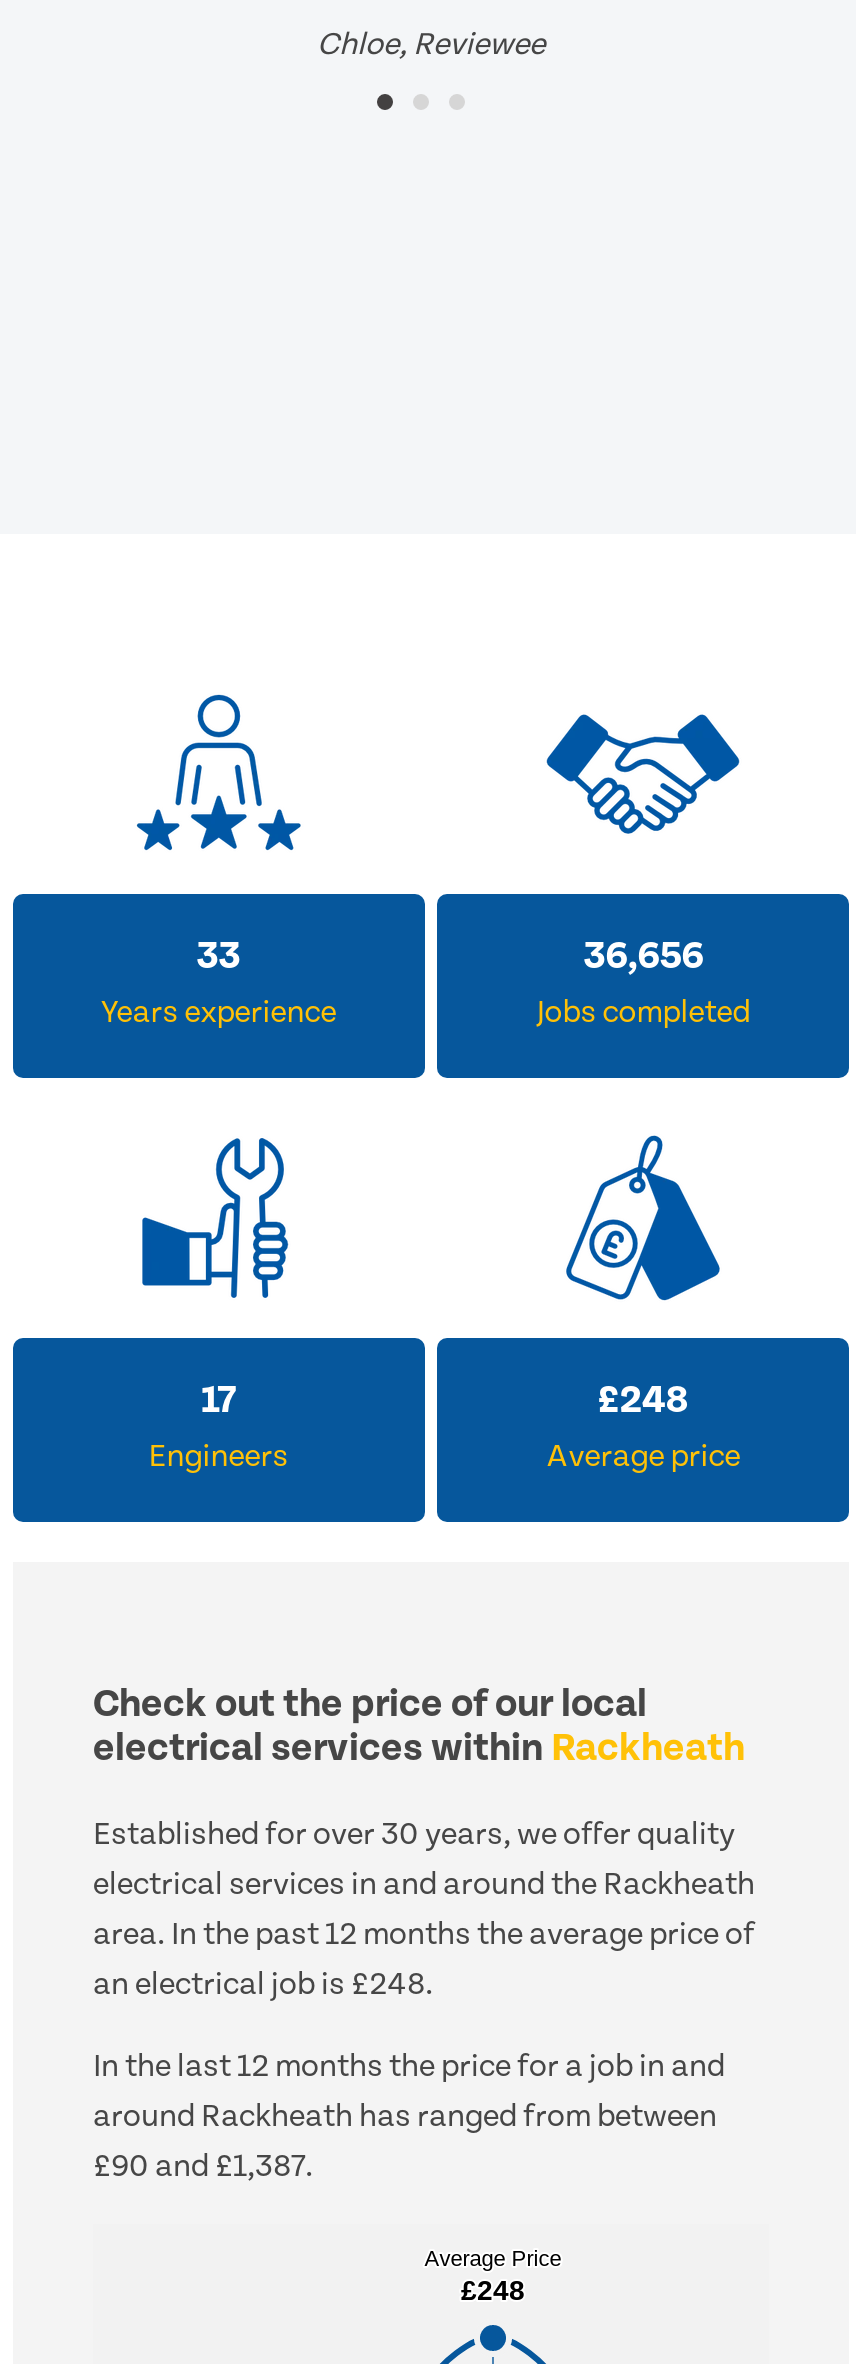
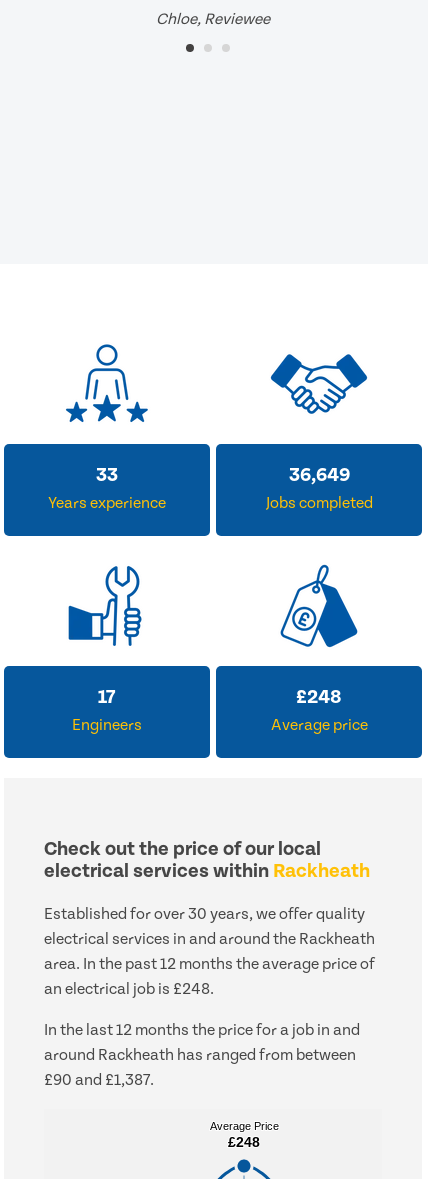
- 36,656
+ 36,649
